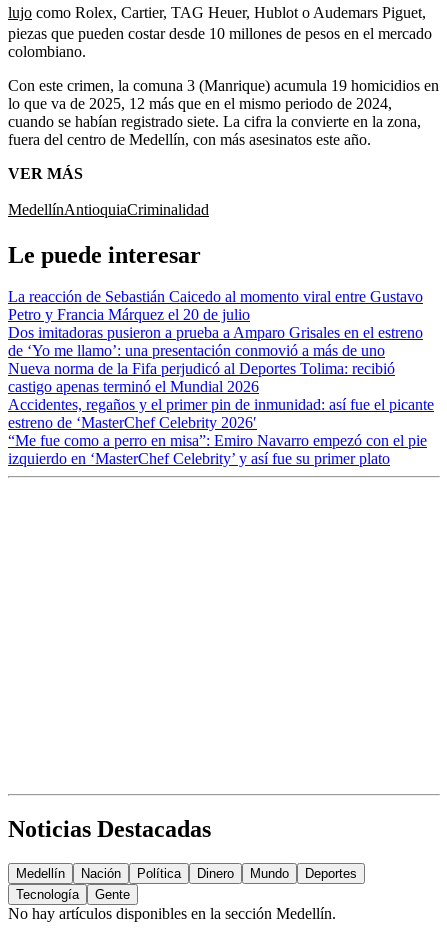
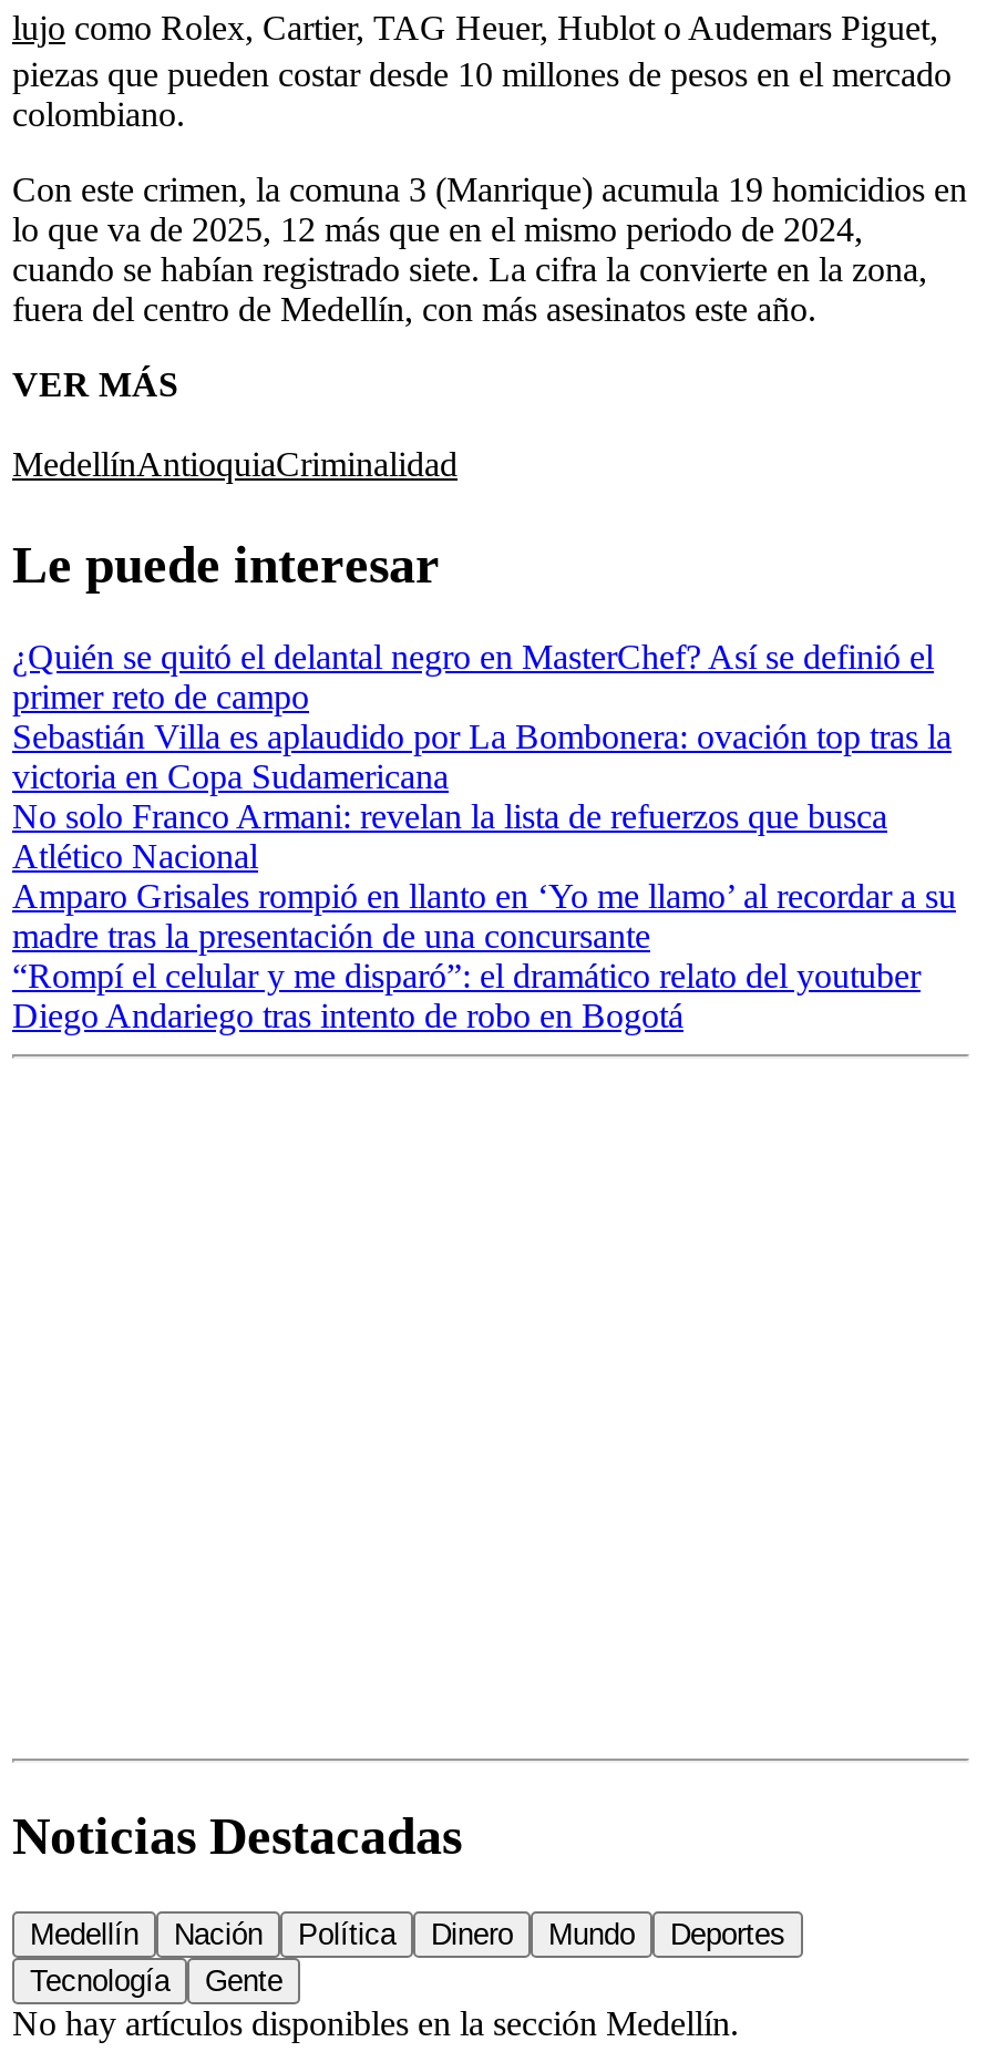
- La reacción de Sebastián Caicedo al momento viral entre Gustavo
- Petro y Francia Márquez el 20 de julio
- Dos imitadoras pusieron a prueba a Amparo Grisales en el estreno
- de ‘Yo me llamo’: una presentación conmovió a más de uno
- Nueva norma de la Fifa perjudicó al Deportes Tolima: recibió
- castigo apenas terminó el Mundial 2026
- Accidentes, regaños y el primer pin de inmunidad: así fue el picante
- estreno de ‘MasterChef Celebrity 2026′
- “Me fue como a perro en misa”: Emiro Navarro empezó con el pie
- izquierdo en ‘MasterChef Celebrity’ y así fue su primer plato
+ ¿Quién se quitó el delantal negro en MasterChef? Así se definió el
+ primer reto de campo
+ Sebastián Villa es aplaudido por La Bombonera: ovación top tras la
+ victoria en Copa Sudamericana
+ No solo Franco Armani: revelan la lista de refuerzos que busca
+ Atlético Nacional
+ Amparo Grisales rompió en llanto en ‘Yo me llamo’ al recordar a su
+ madre tras la presentación de una concursante
+ “Rompí el celular y me disparó”: el dramático relato del youtuber
+ Diego Andariego tras intento de robo en Bogotá
